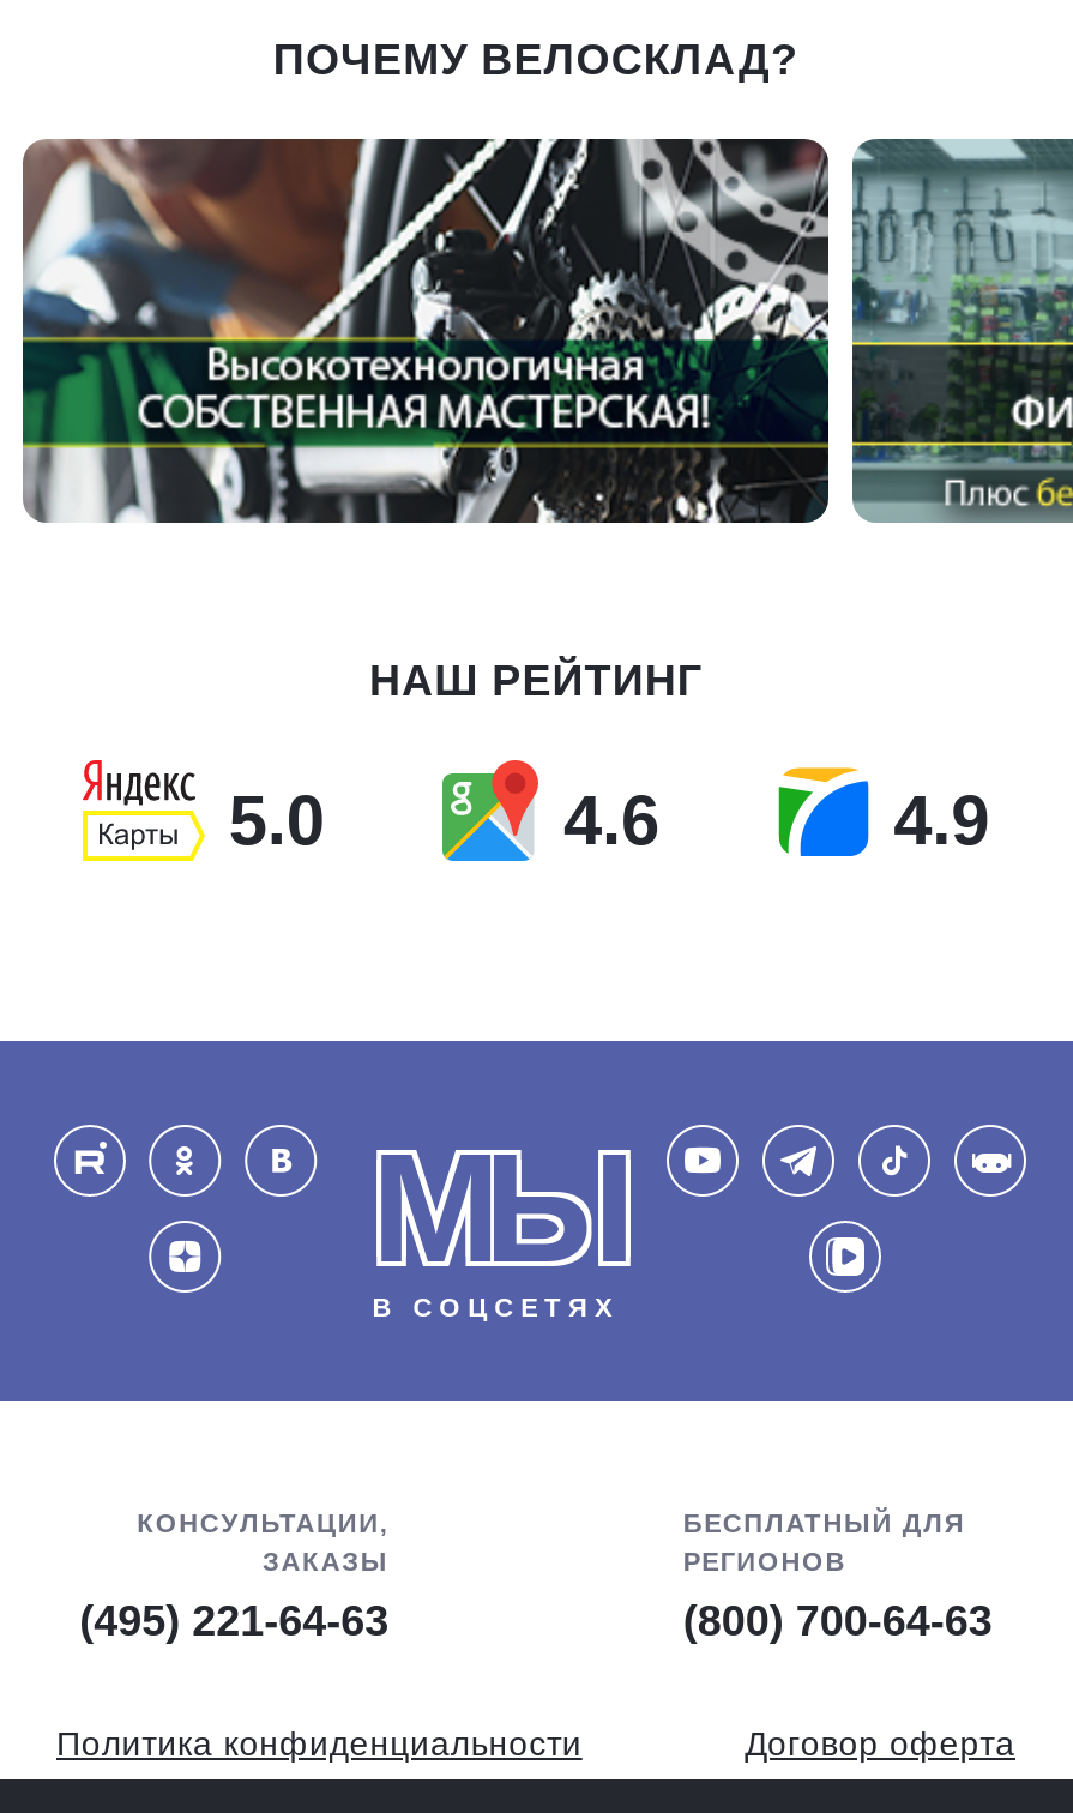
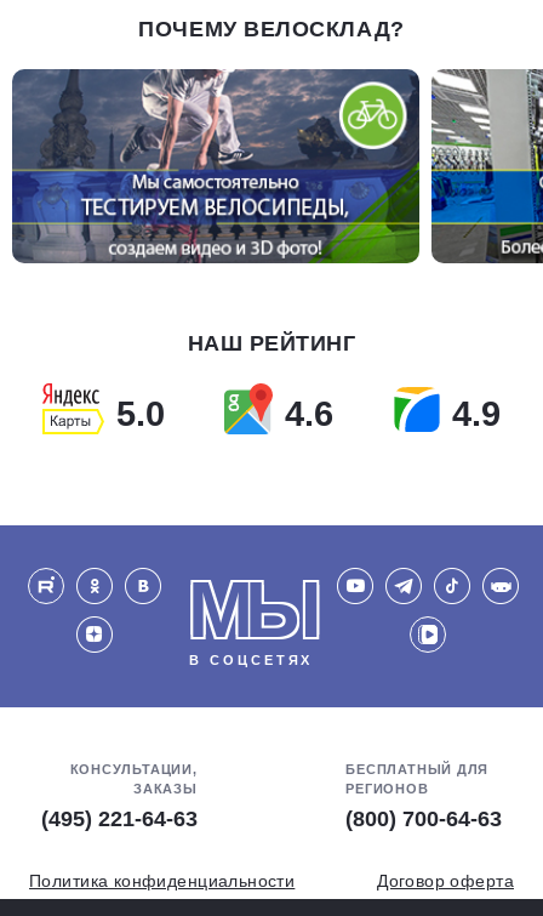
- [image]
+ [image]

- [image]
+ [image]
